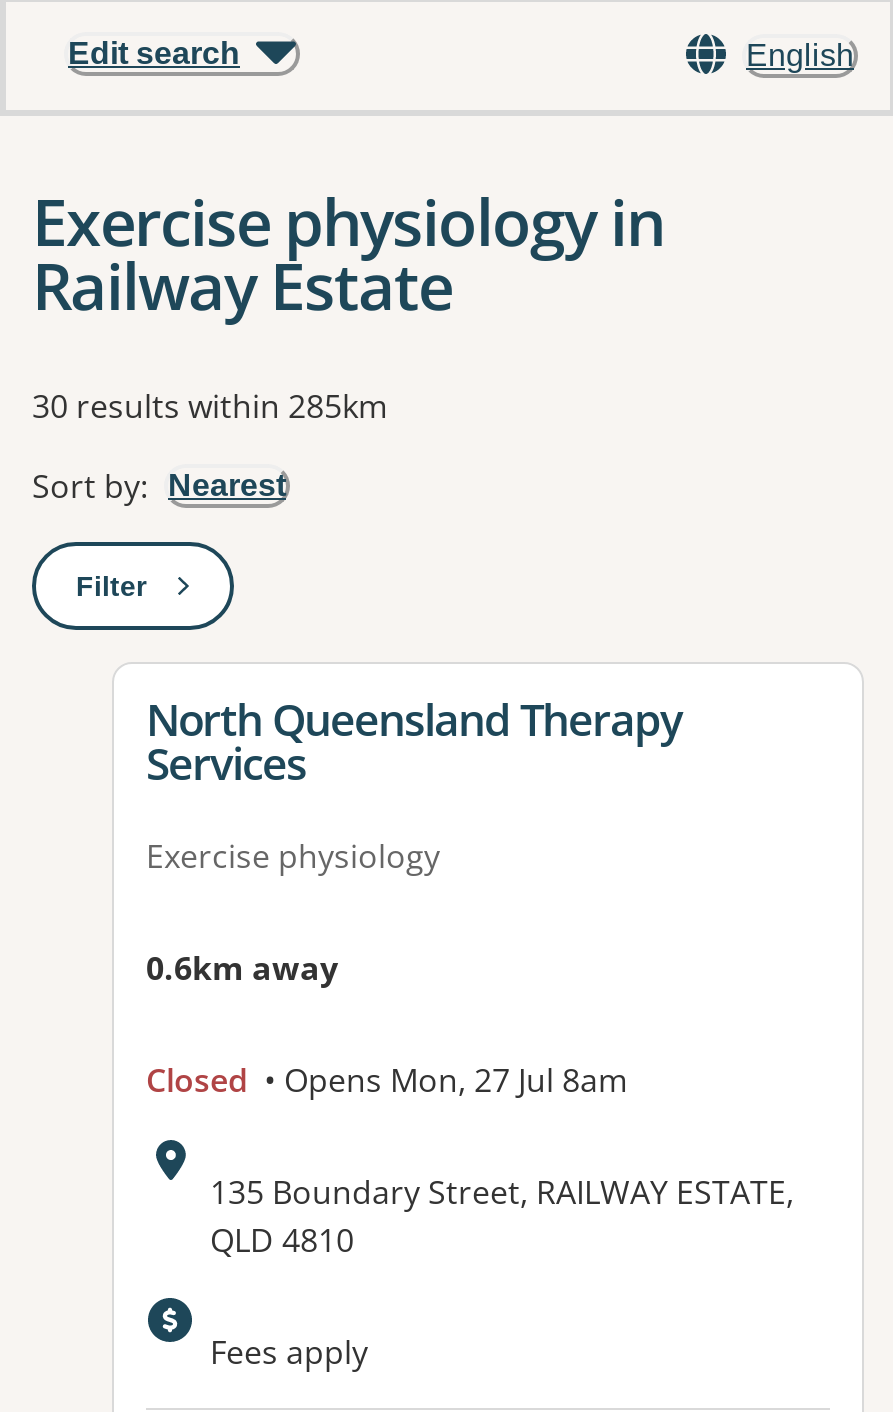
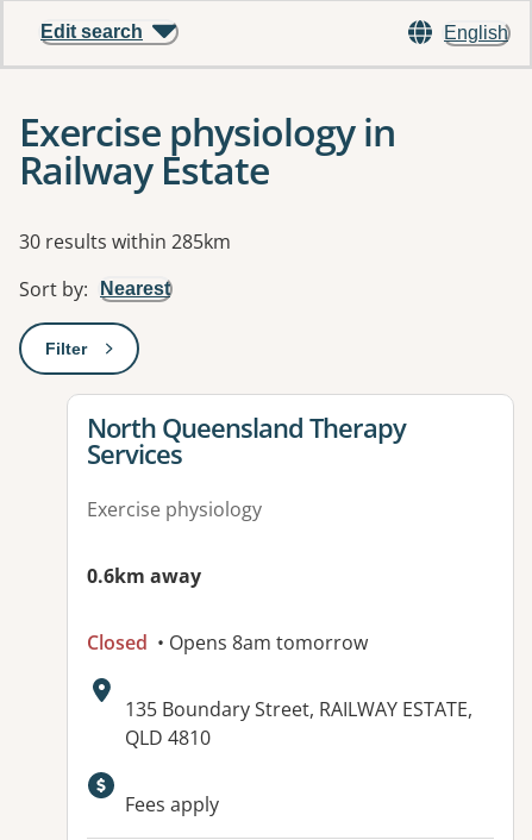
- Closed • Opens Mon, 27 Jul 8am
+ Closed • Opens 8am tomorrow
